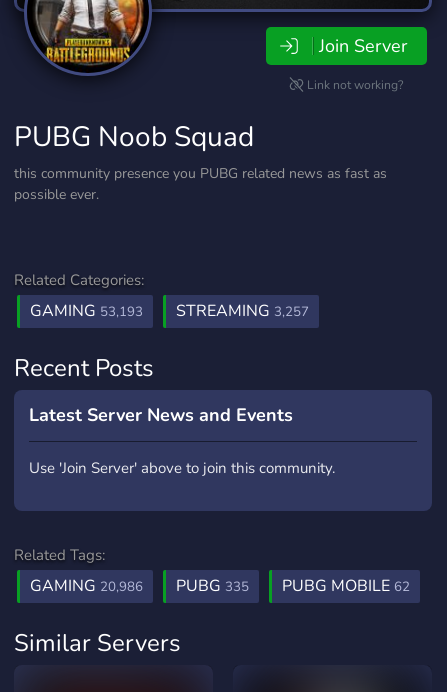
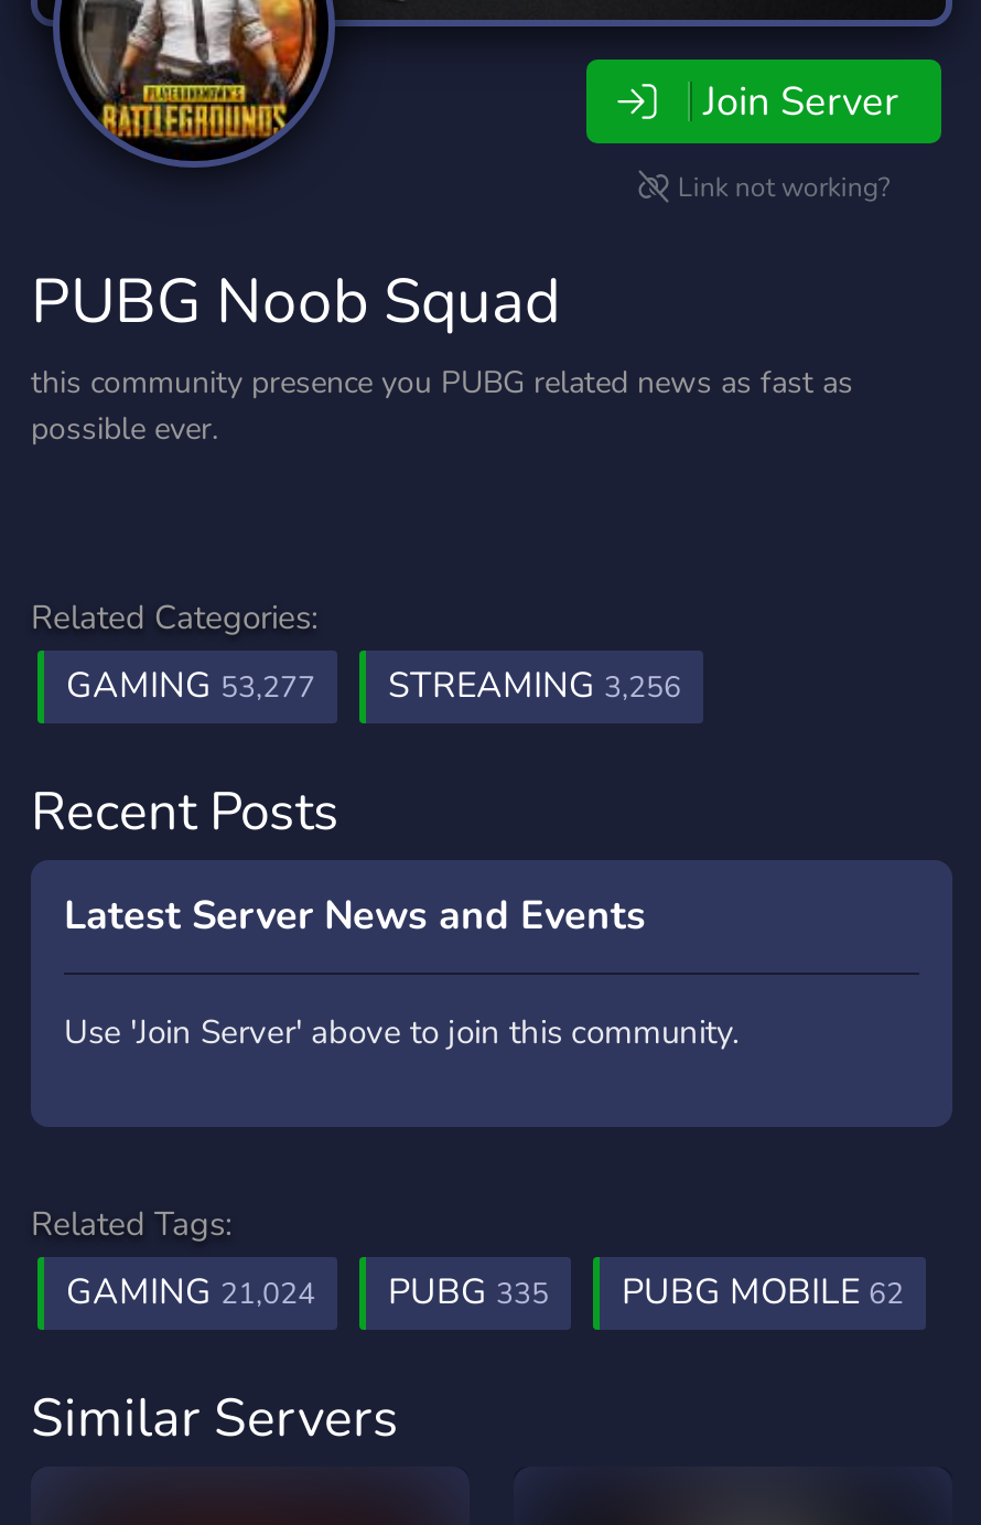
- GAMING 53,193
+ GAMING 53,277

- STREAMING 3,257
+ STREAMING 3,256

- GAMING 20,986 PUBG 335 PUBG MOBILE 62
+ GAMING 21,024 PUBG 335 PUBG MOBILE 62
